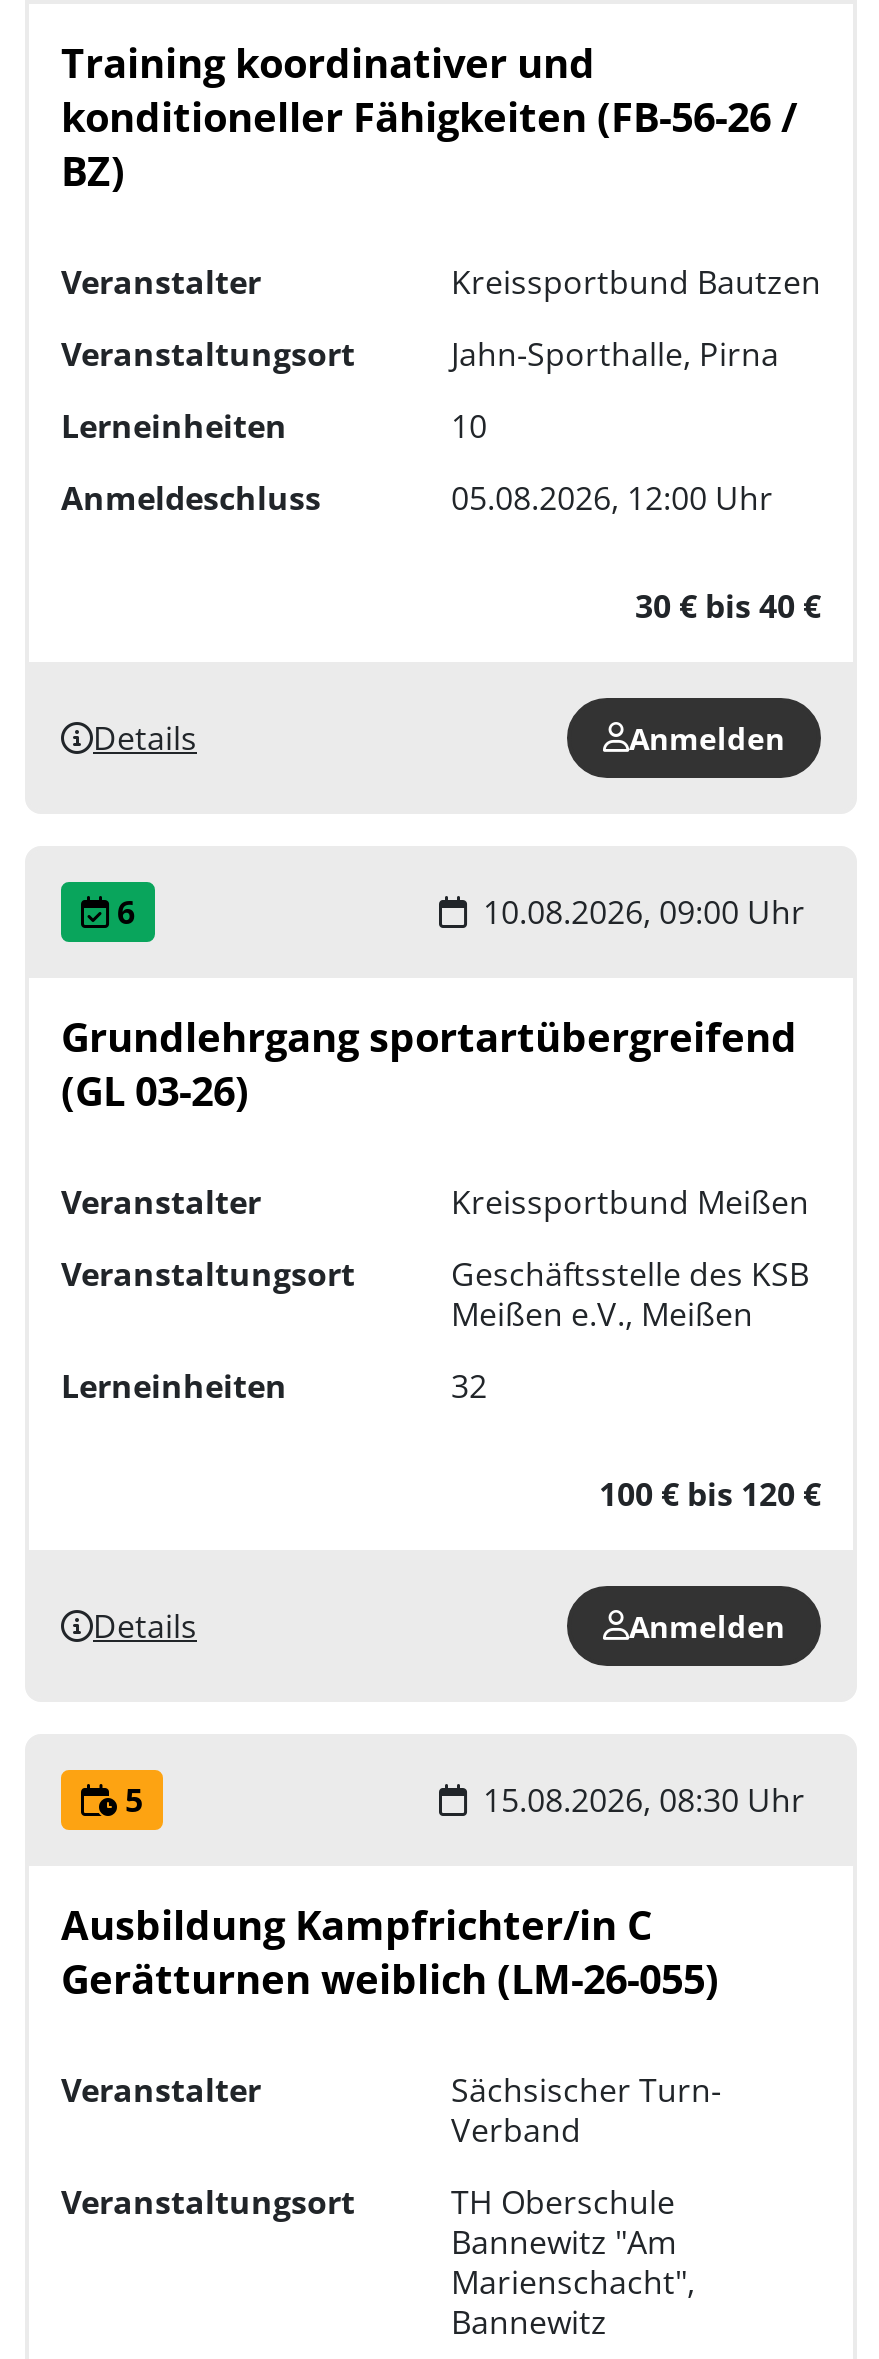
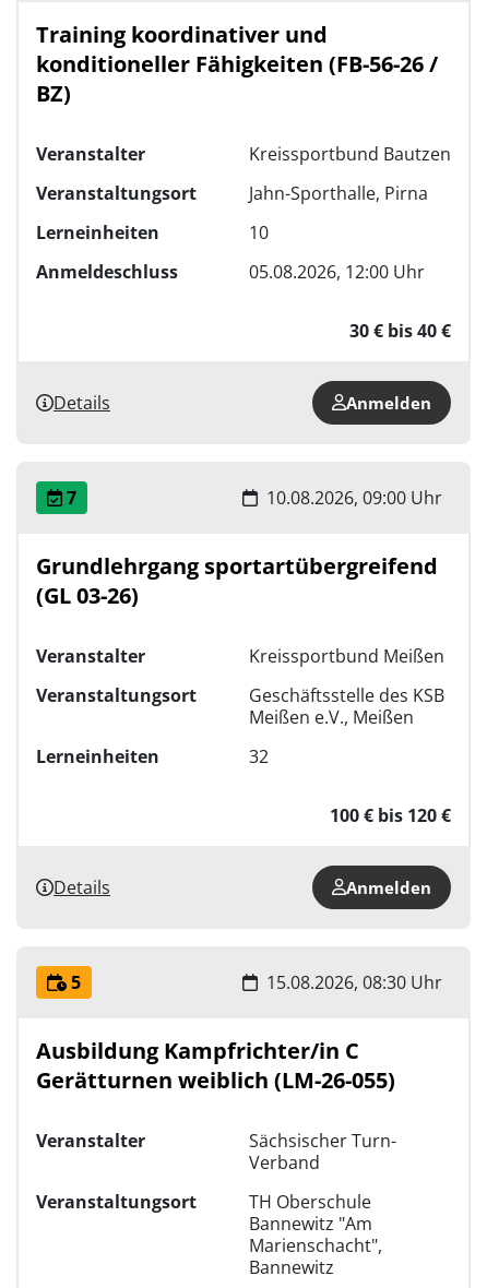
- 6
+ 7
